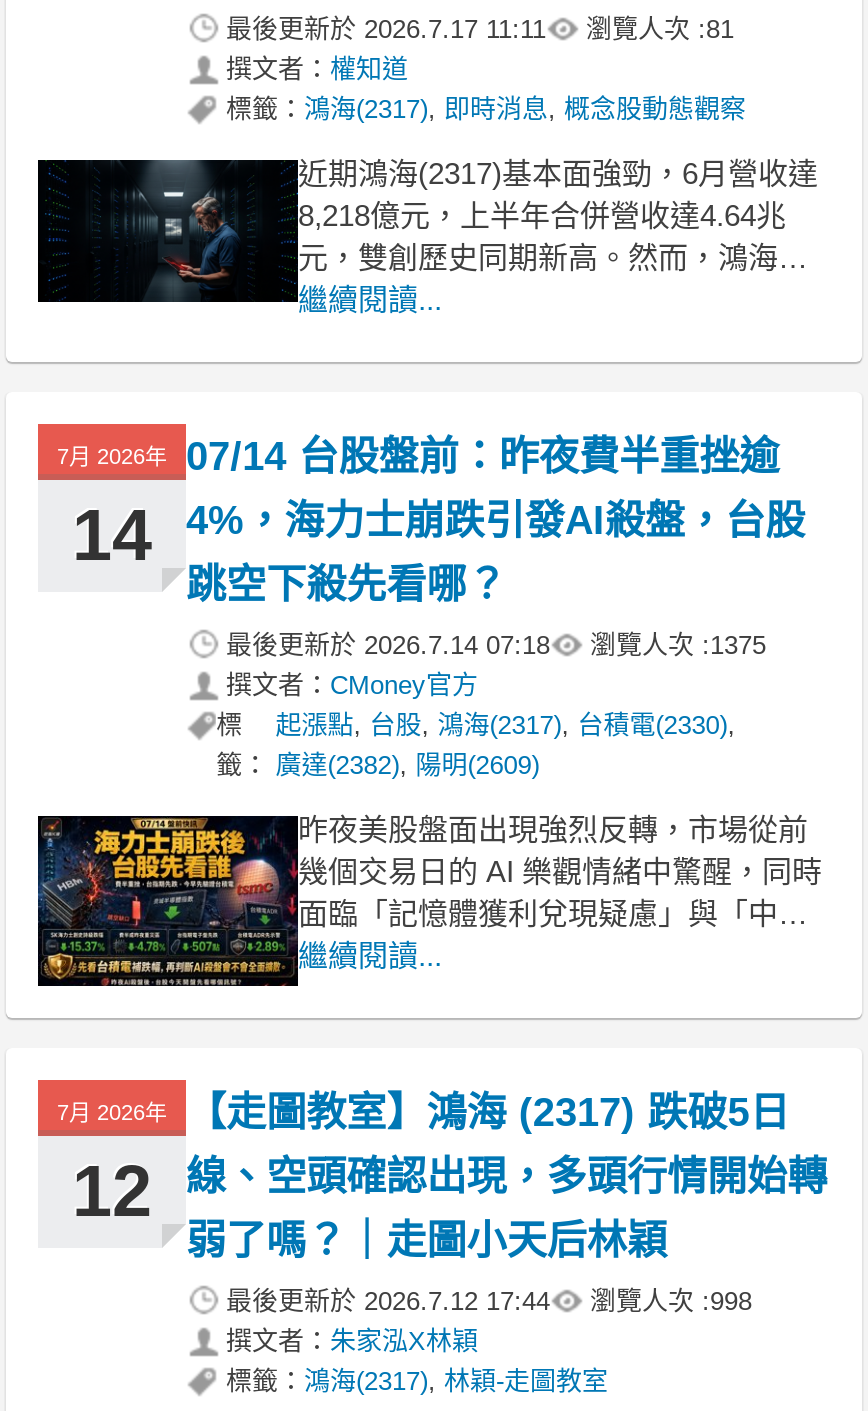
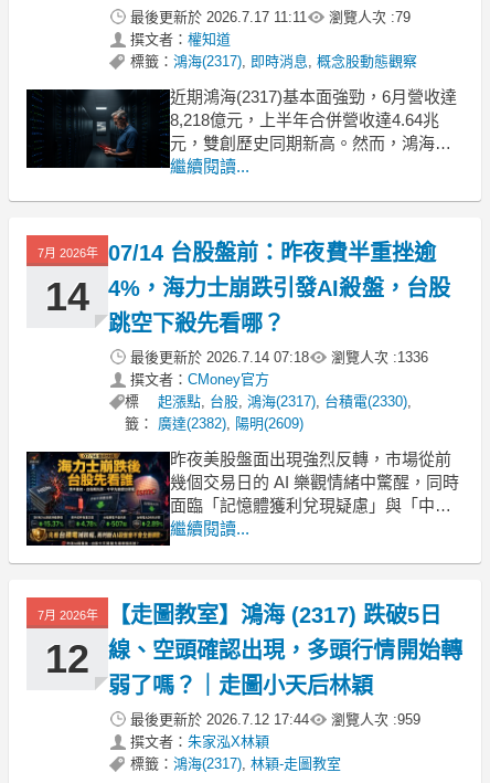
- 最後更新於2026.7.17 11:11 瀏覽人次 : 81
+ 最後更新於2026.7.17 11:11 瀏覽人次 : 79

- 最後更新於2026.7.14 07:18 瀏覽人次 : 1375
+ 最後更新於2026.7.14 07:18 瀏覽人次 : 1336

- 最後更新於2026.7.12 17:44 瀏覽人次 : 998
+ 最後更新於2026.7.12 17:44 瀏覽人次 : 959
